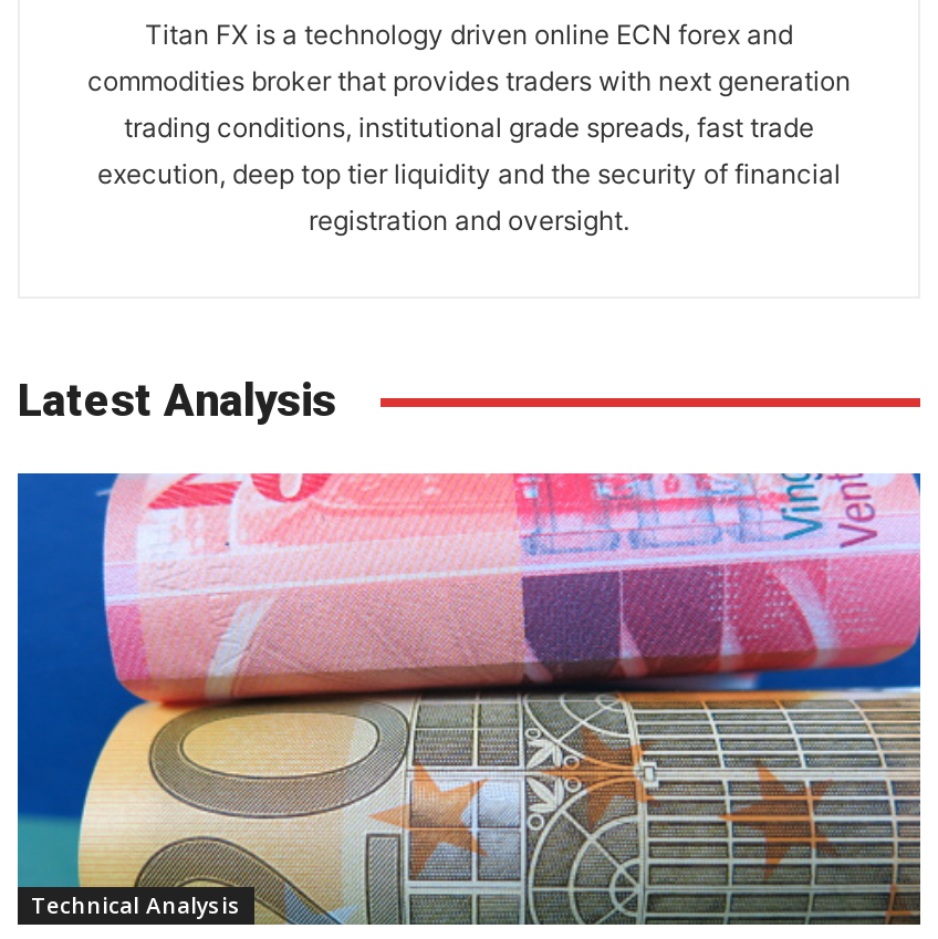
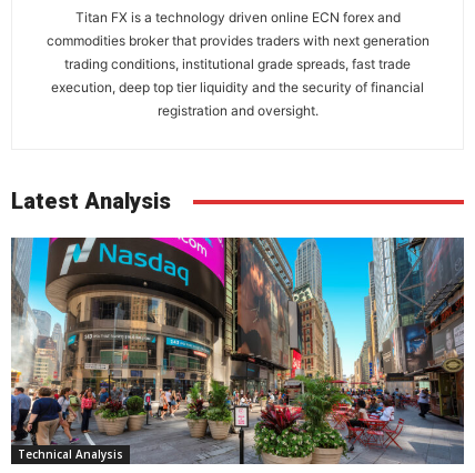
- [image]
+ [image]
